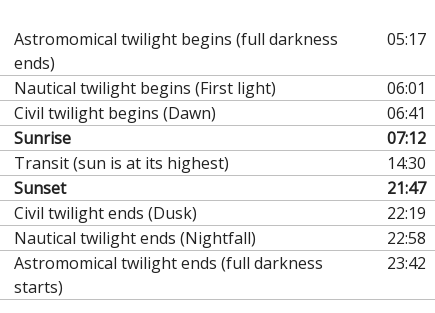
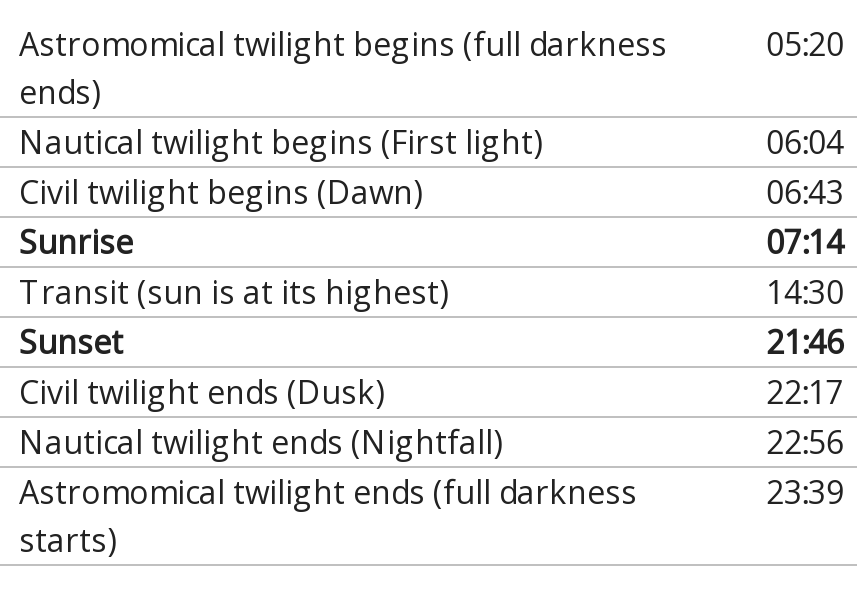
- 05:17
+ 05:20

- 06:01
+ 06:04

- 06:41
+ 06:43

- 07:12
+ 07:14

- 21:47
+ 21:46

- 22:19
+ 22:17

- 22:58
+ 22:56

- 23:42
+ 23:39
